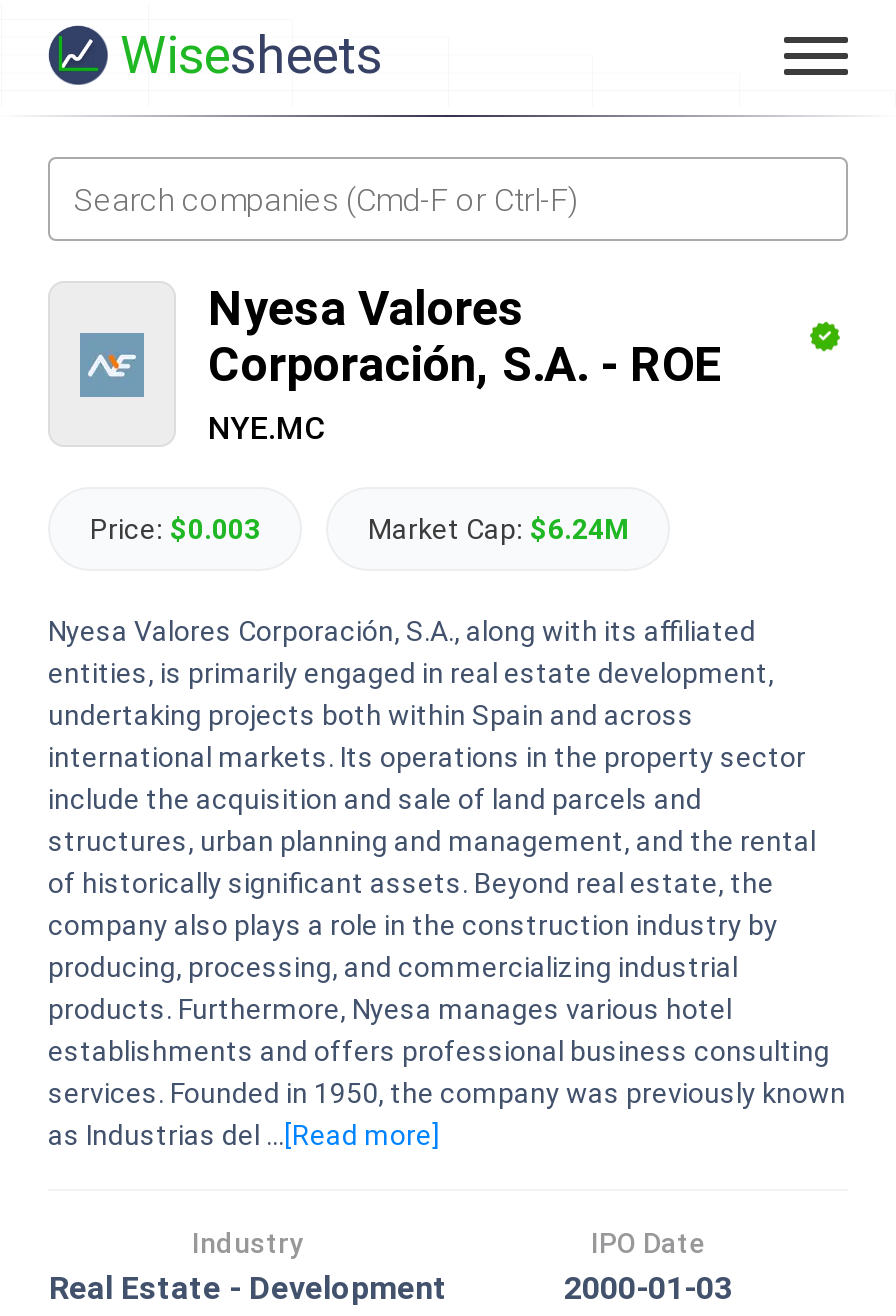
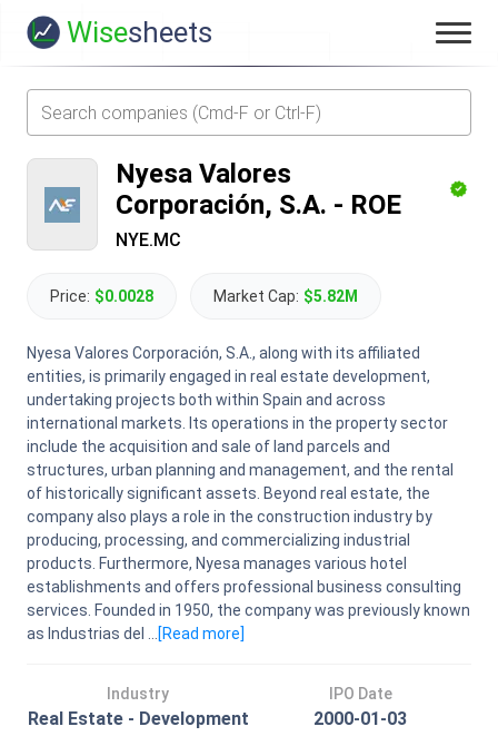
- Price: $0.003
+ Price: $0.0028

- Market Cap: $6.24M
+ Market Cap: $5.82M
